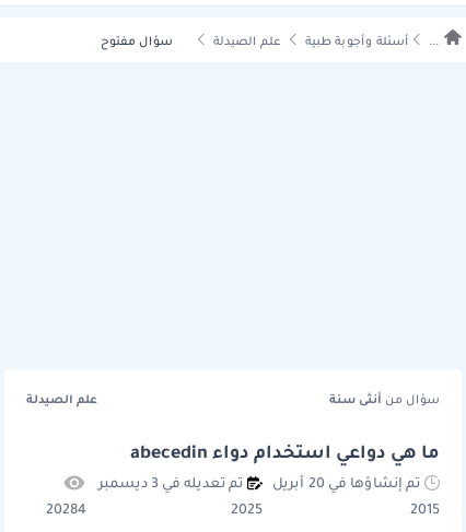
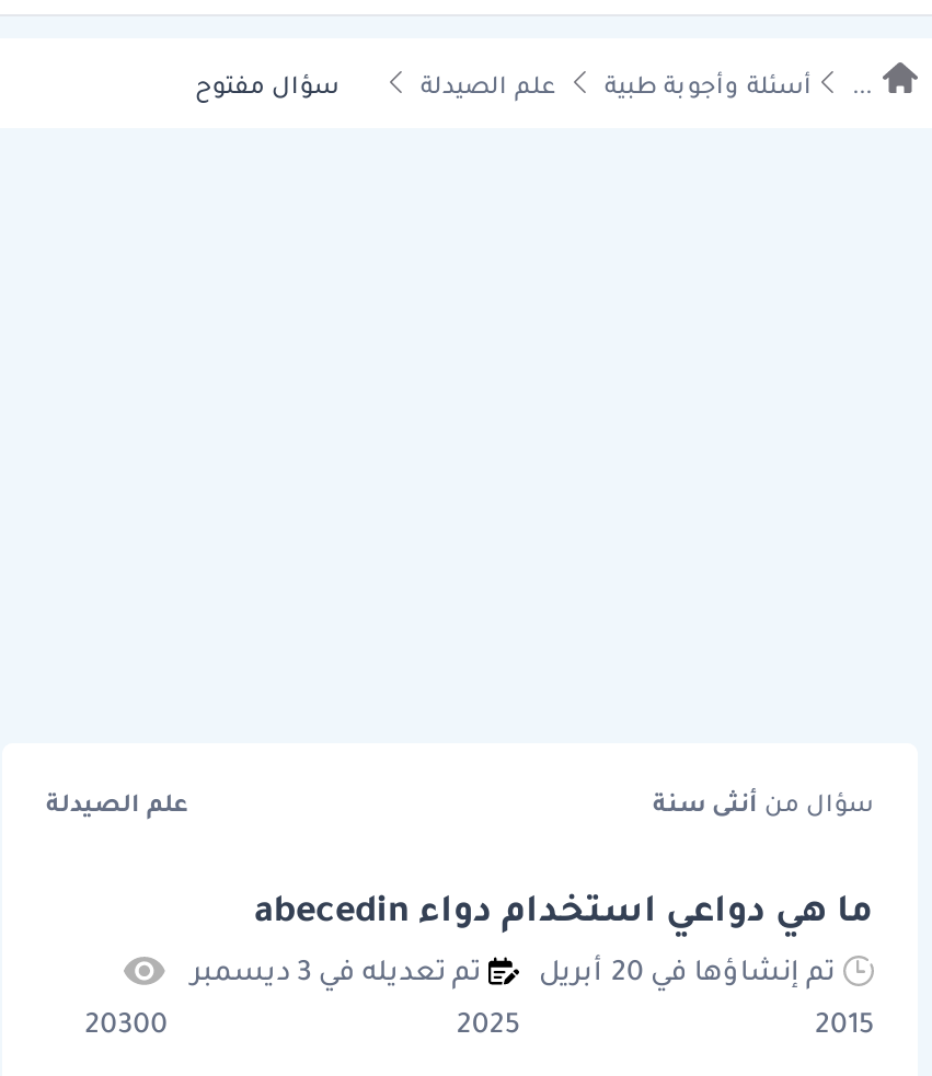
- 20284
+ 20300
